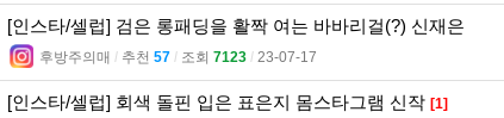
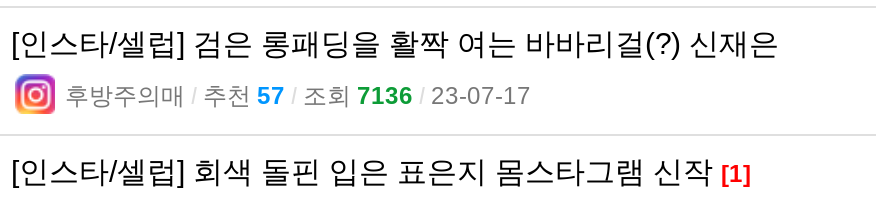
- 후방주의매 l 추천 57 l 조회 7123 l 23-07-17
+ 후방주의매 l 추천 57 l 조회 7136 l 23-07-17
